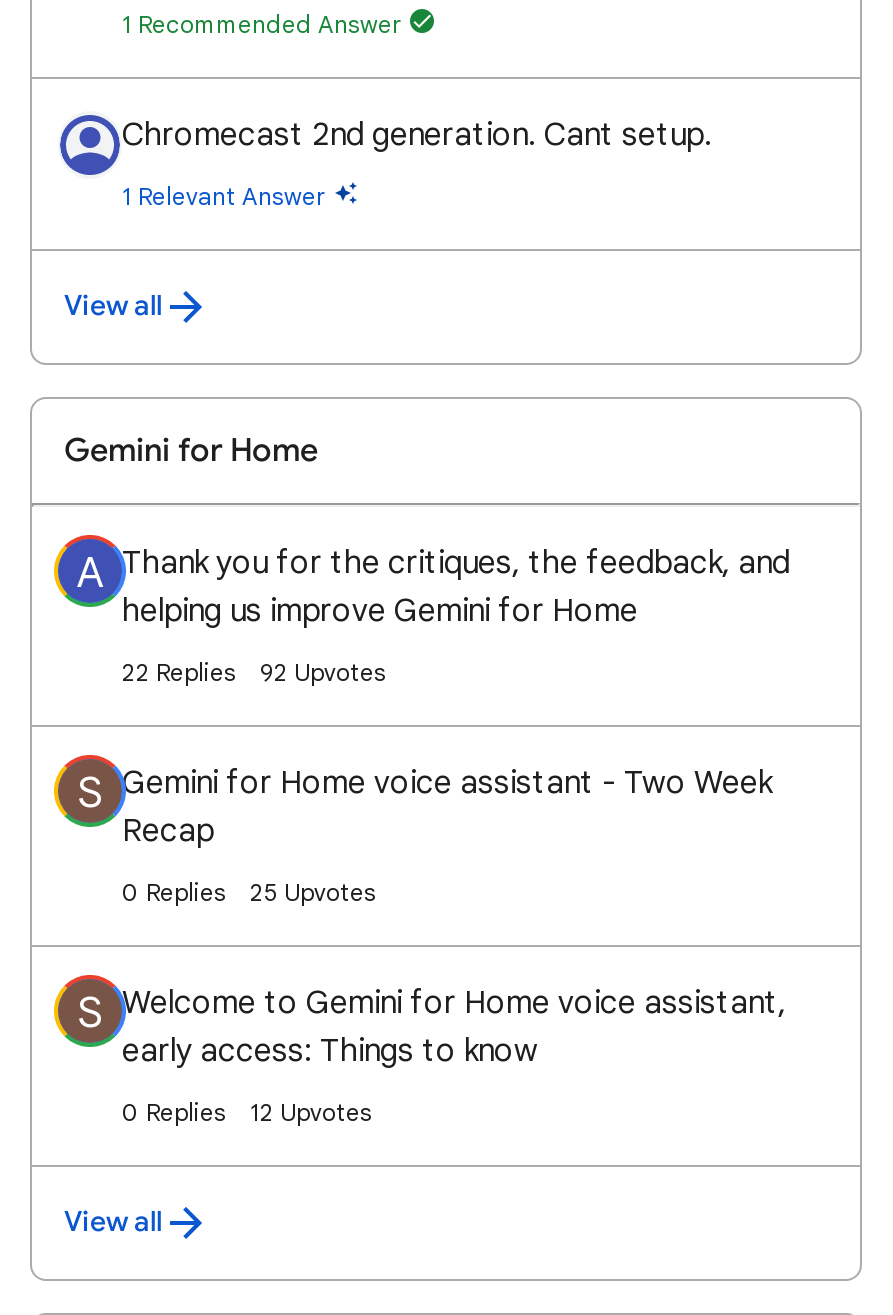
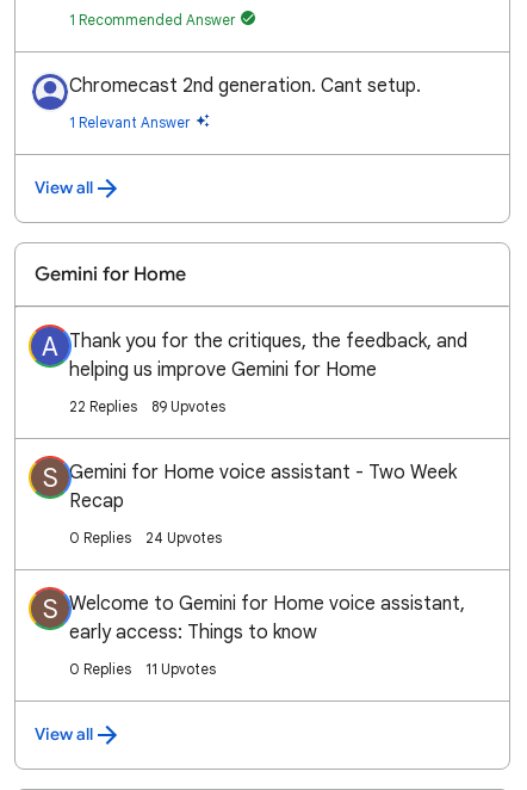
- 22 Replies 92 Upvotes
+ 22 Replies 89 Upvotes

- 25 Upvotes
+ 24 Upvotes

- 12 Upvotes
+ 11 Upvotes
